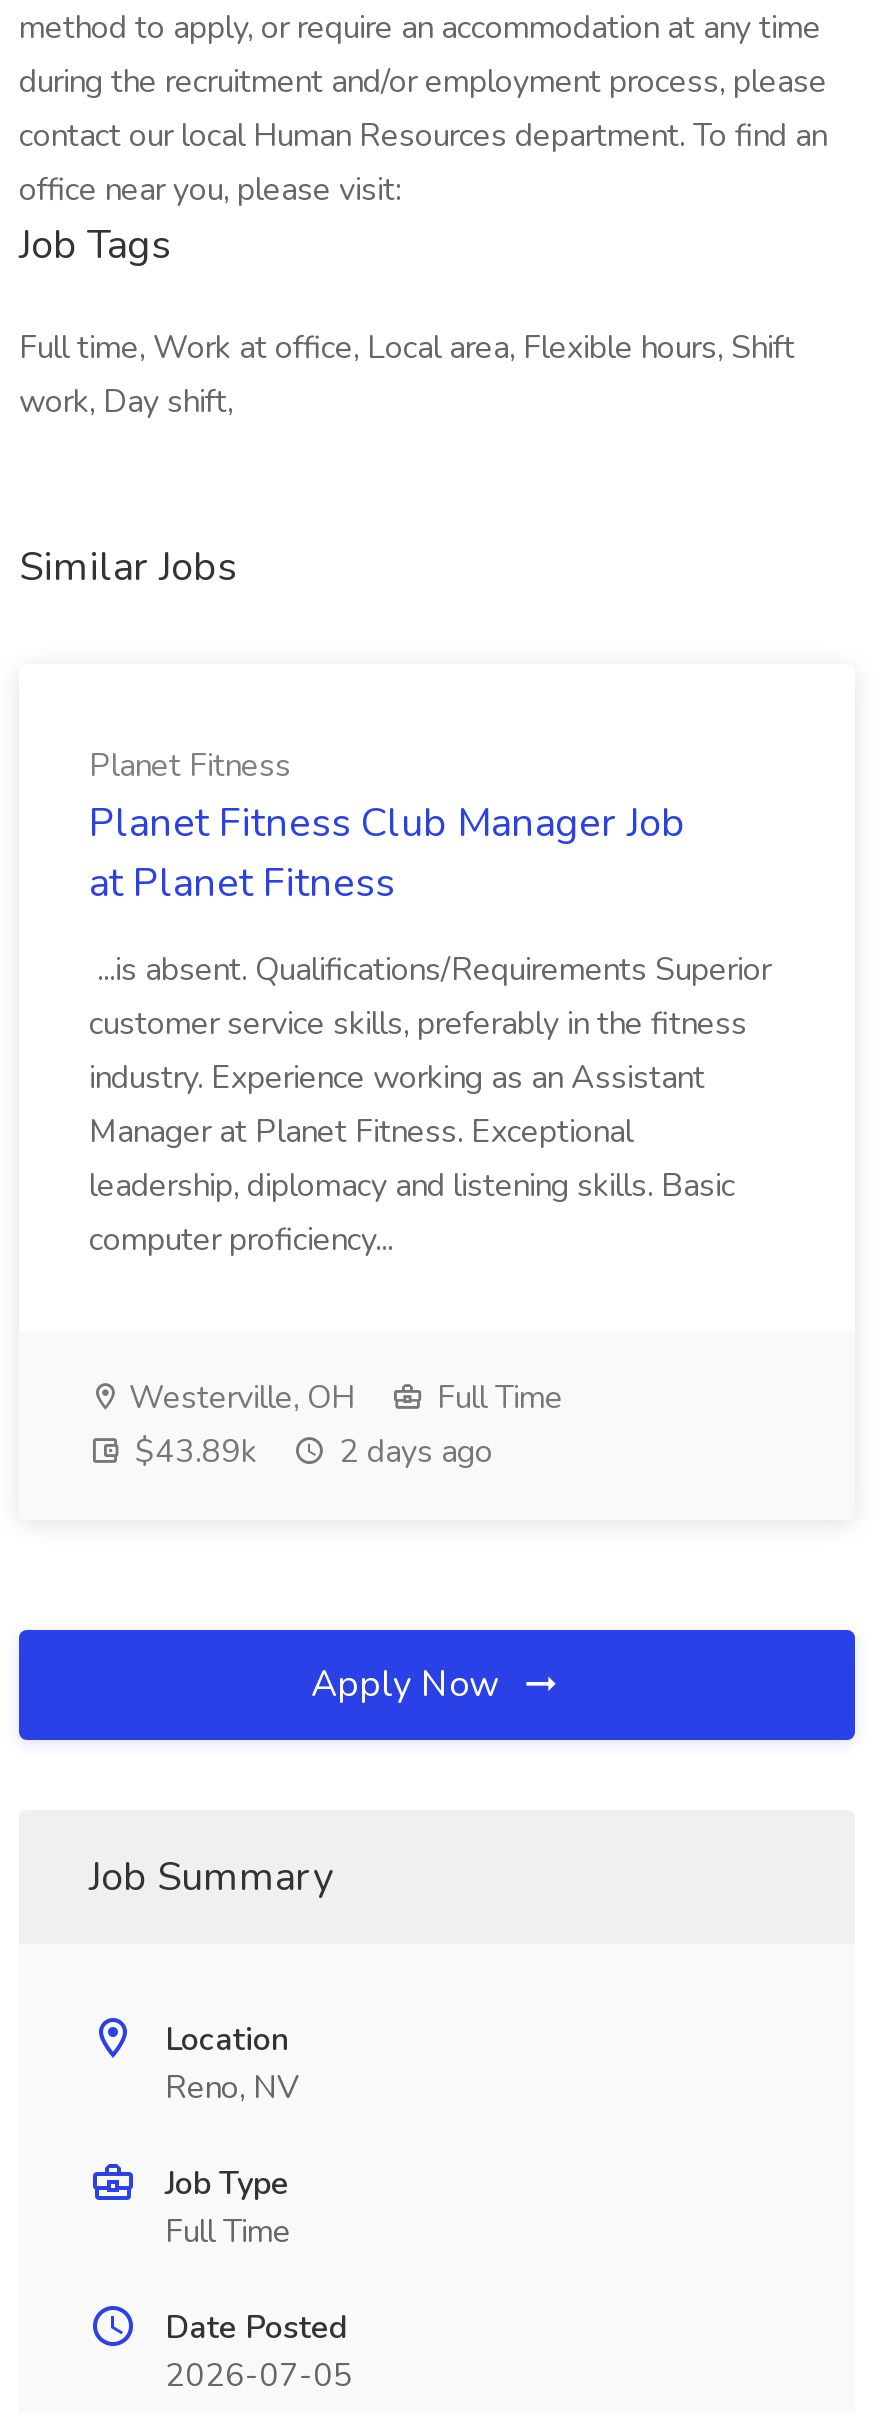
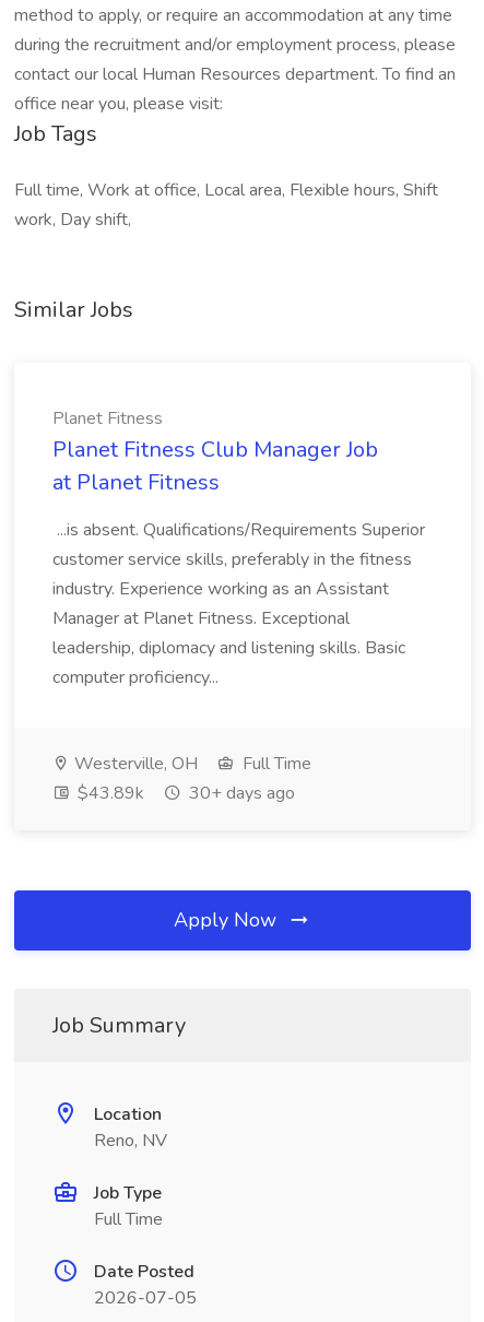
- $43.89k 2 days ago
+ $43.89k 30+ days ago
